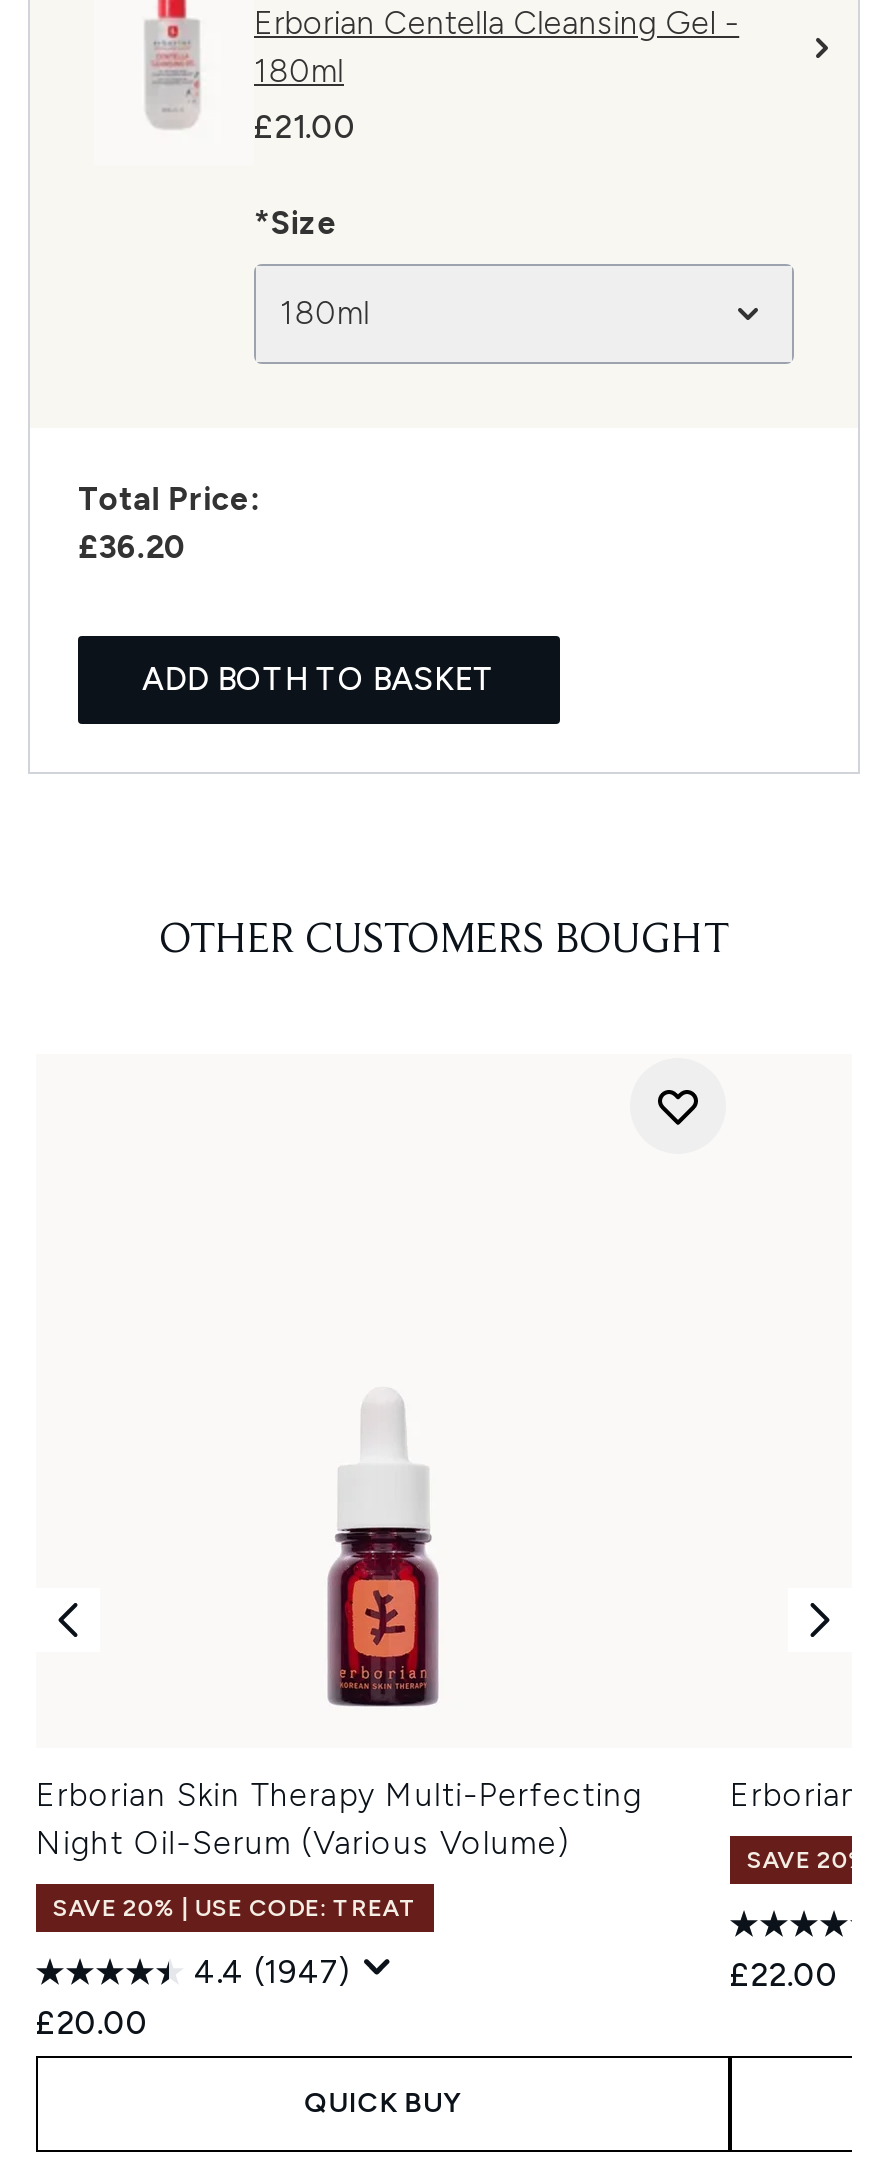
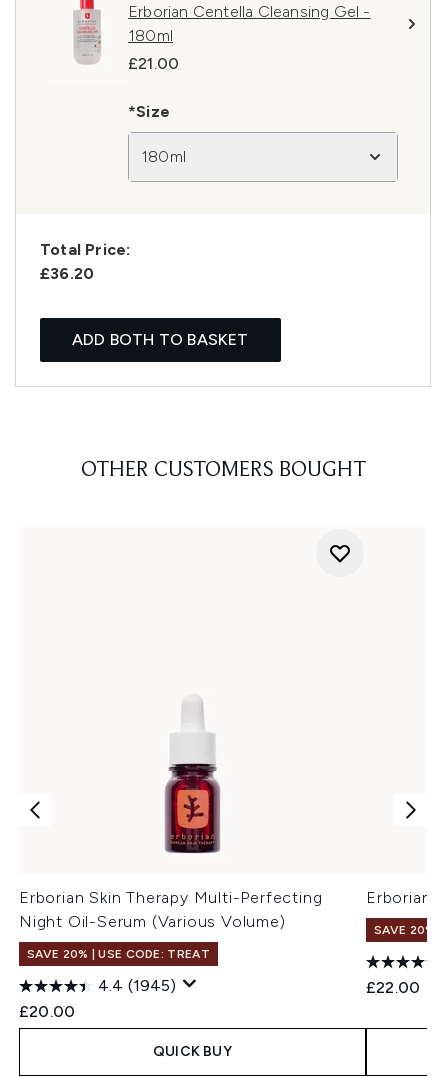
- 4.4 (1947)
+ 4.4 (1945)
